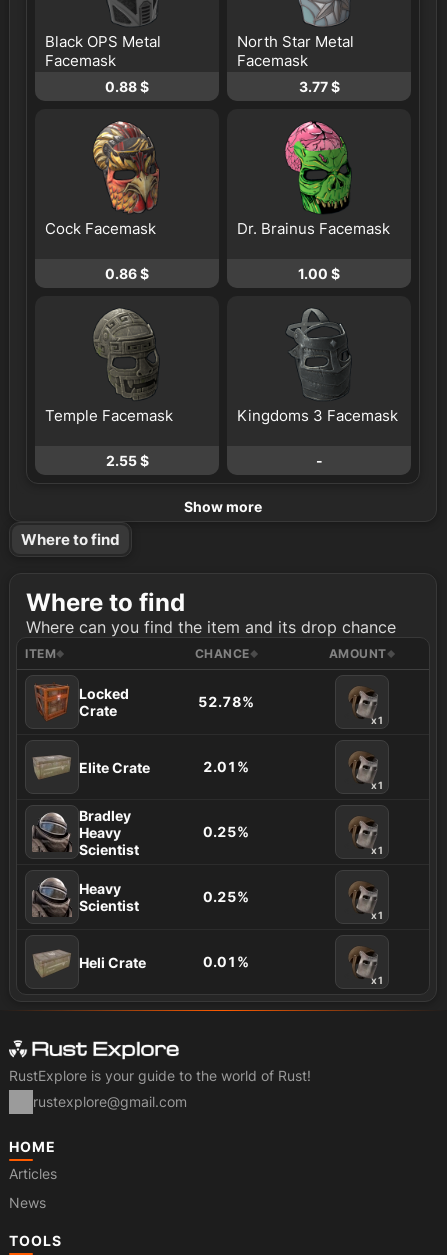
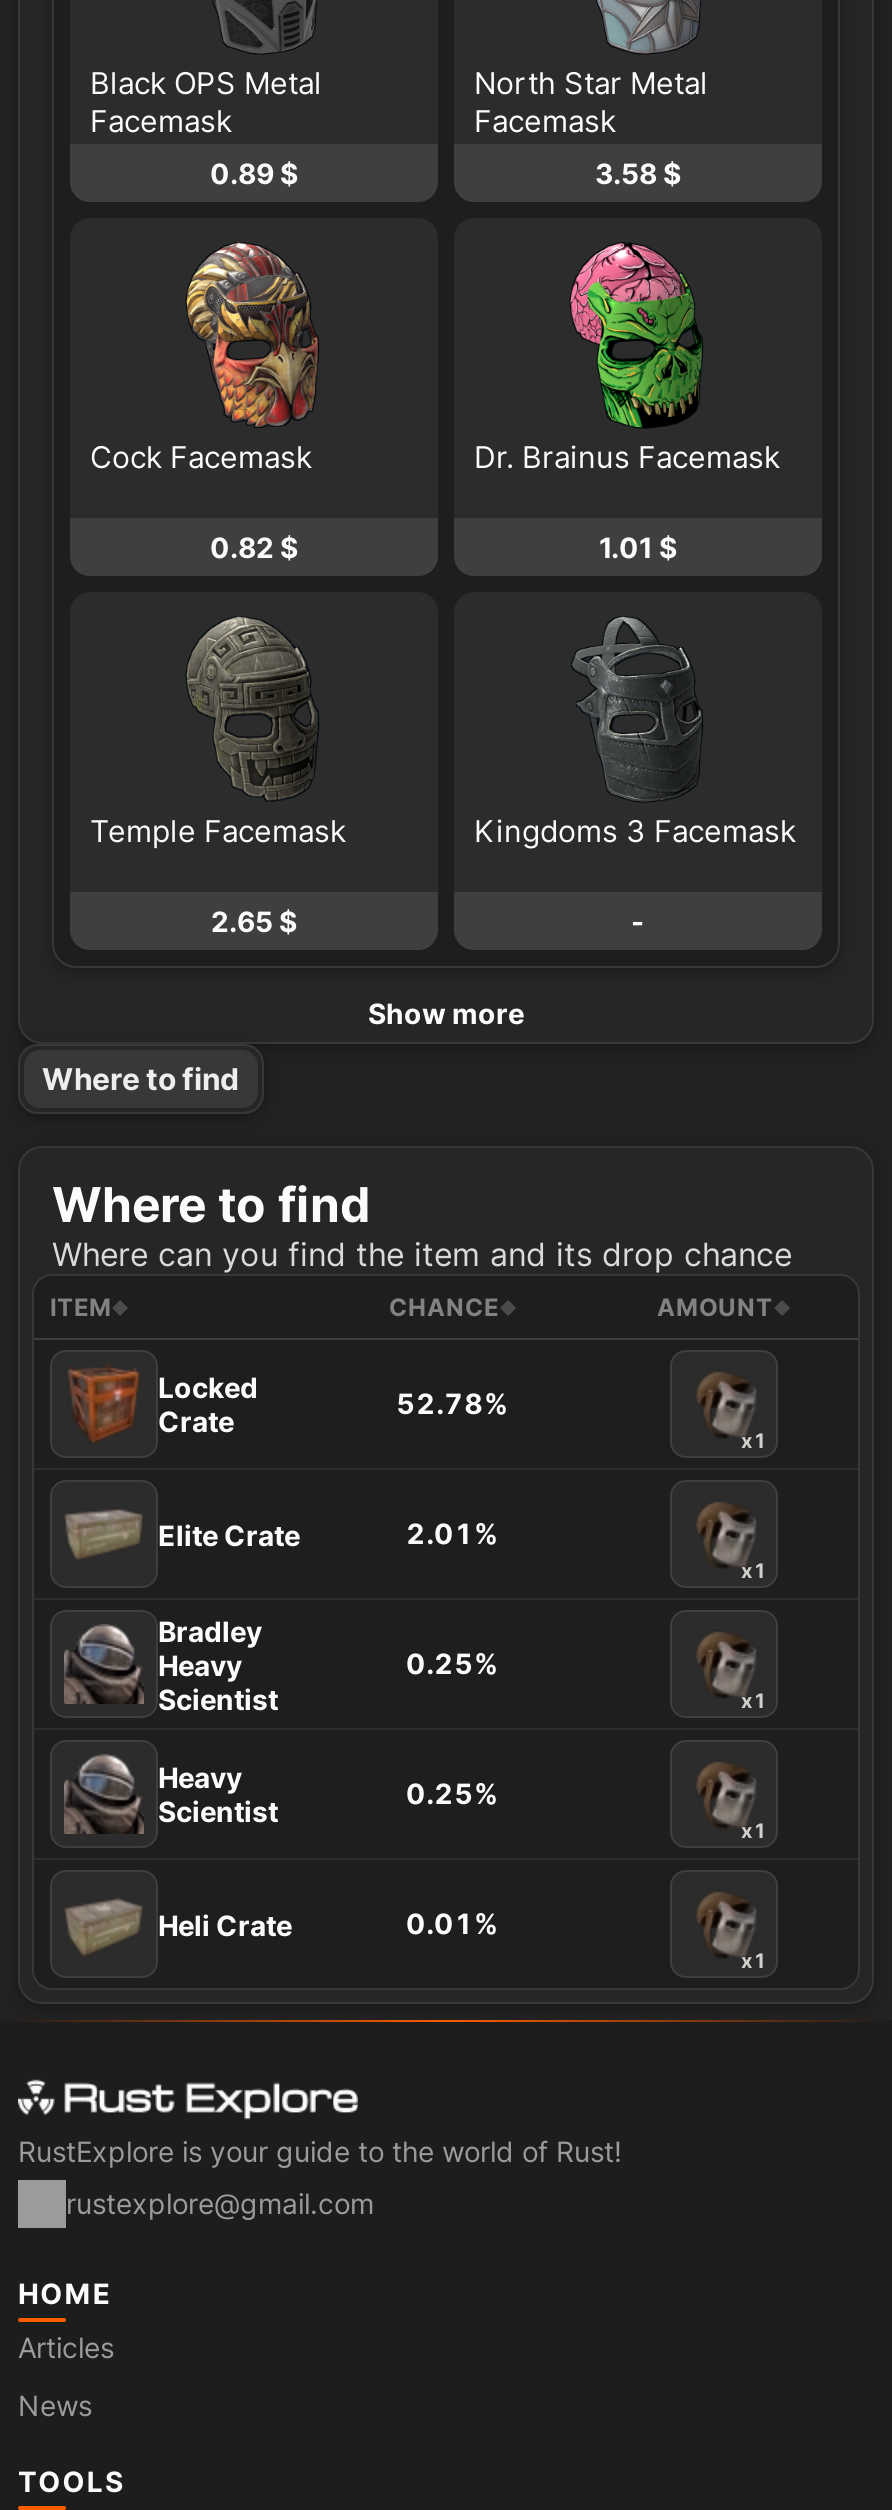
- 0.88 $
+ 0.89 $

- 3.77 $
+ 3.58 $

- 0.86 $
+ 0.82 $

- 1.00 $
+ 1.01 $

- 2.55 $
+ 2.65 $
